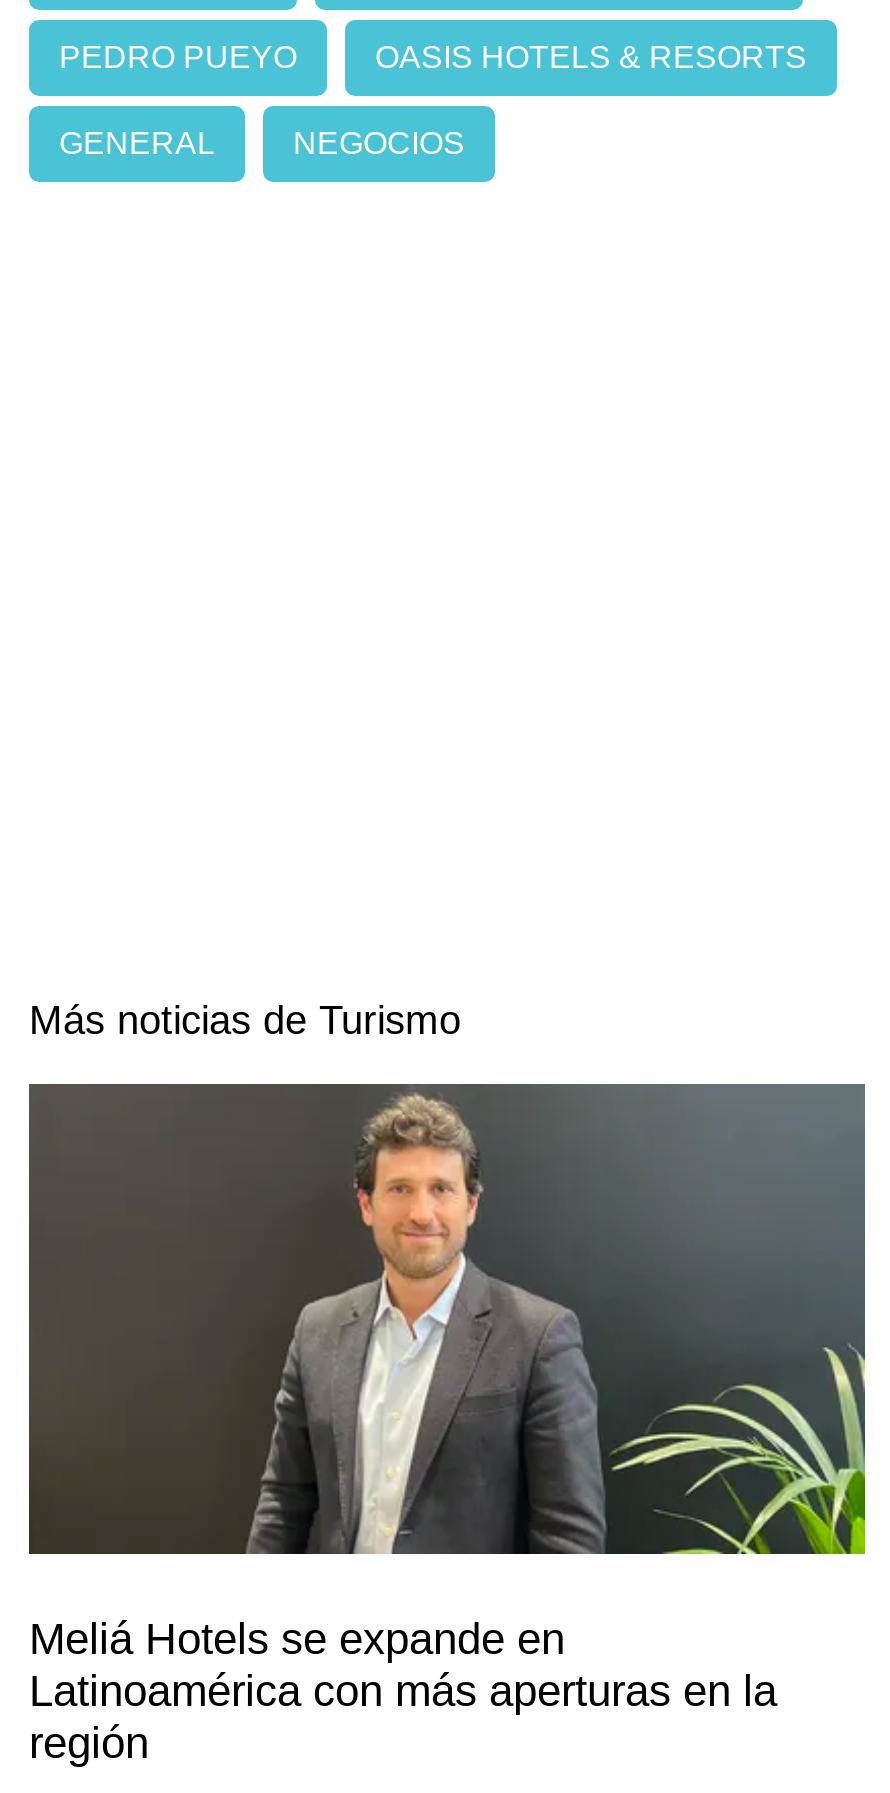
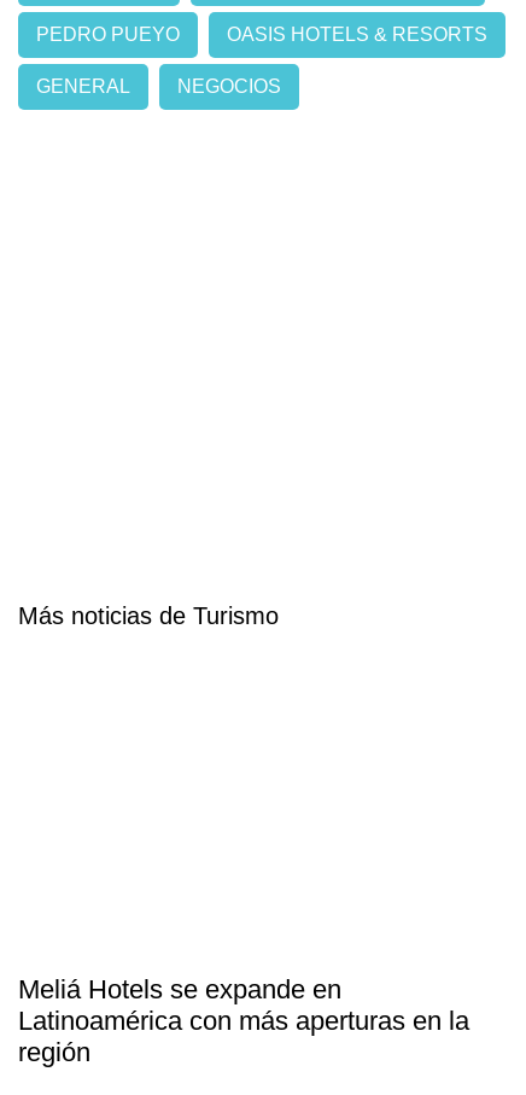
- [image]
